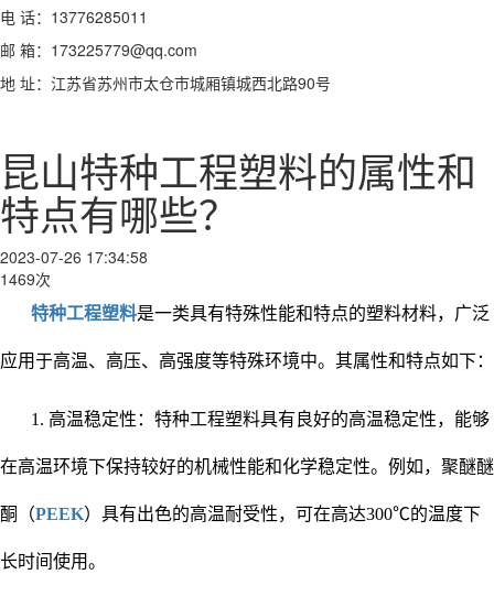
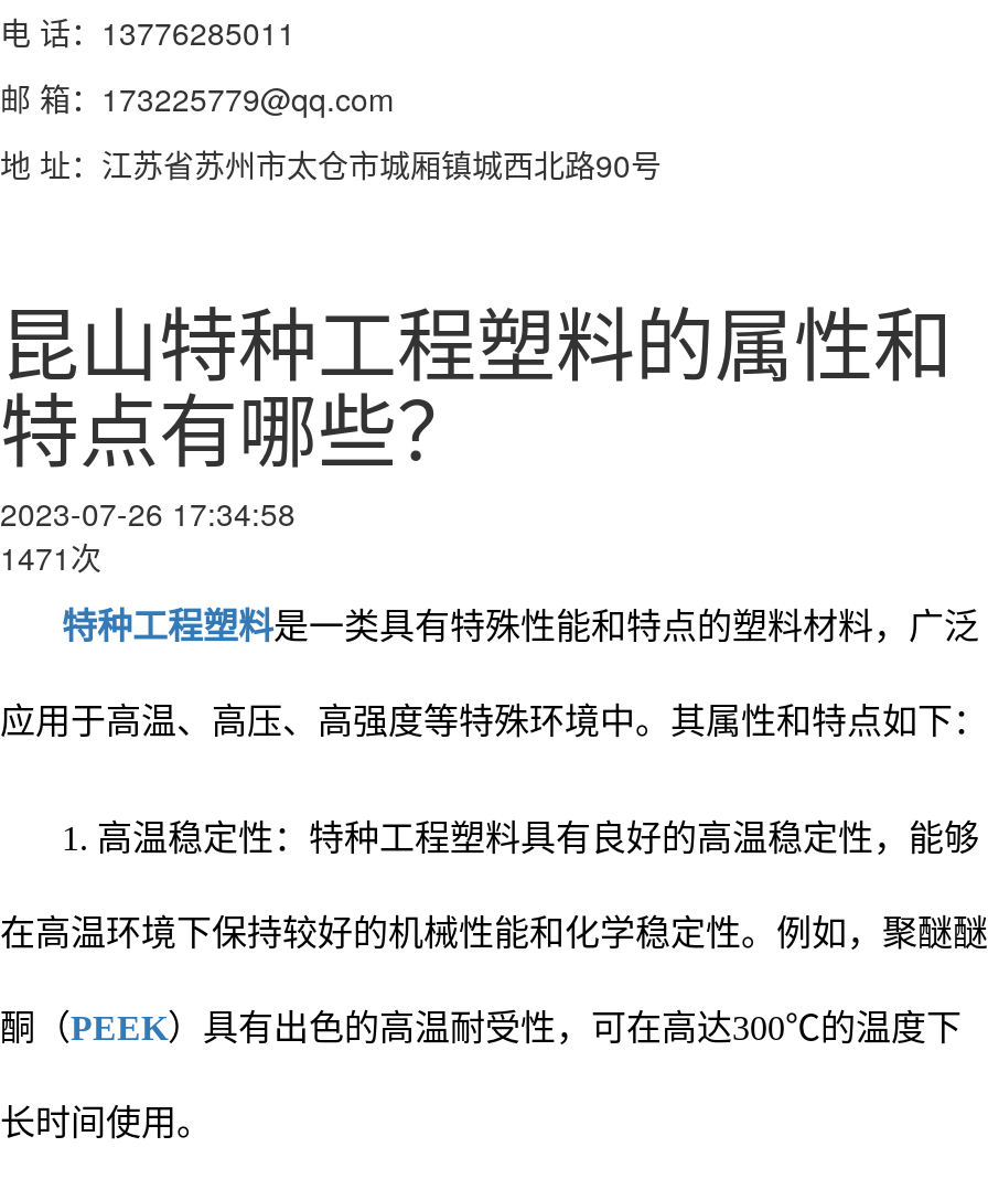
- 1469次
+ 1471次
